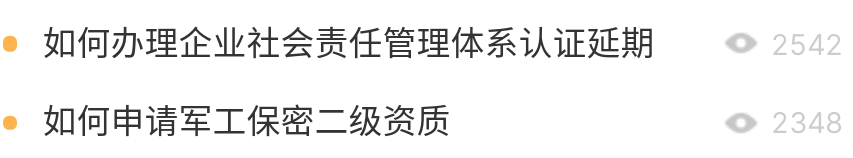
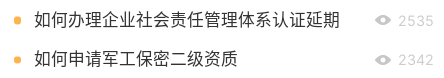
- 2542
+ 2535

- 2348
+ 2342
